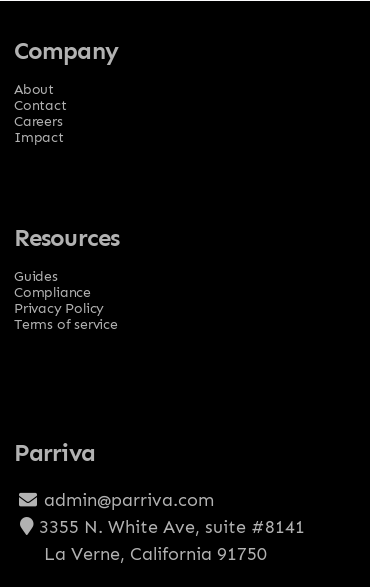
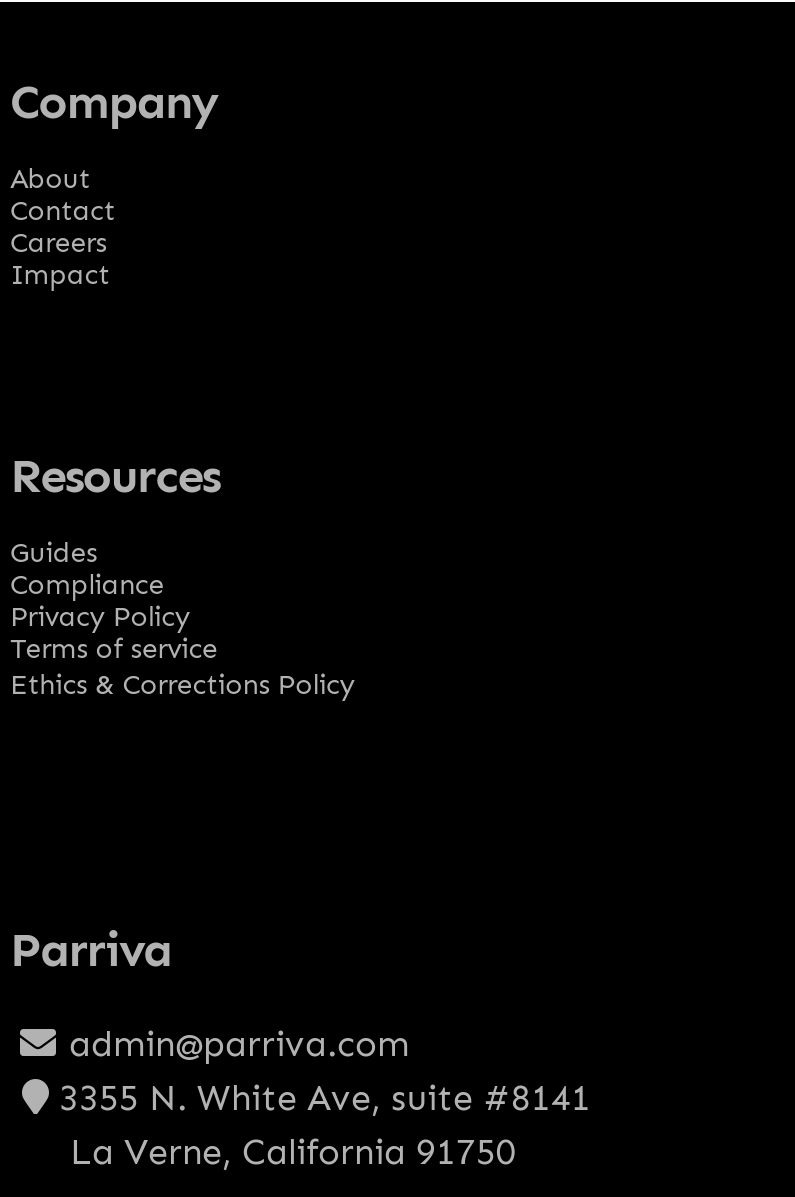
+ Ethics & Corrections Policy
